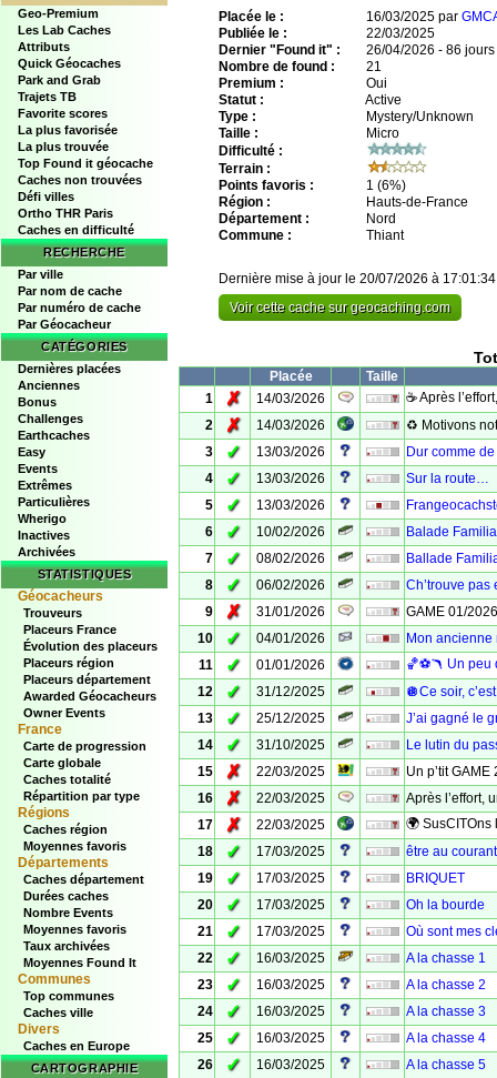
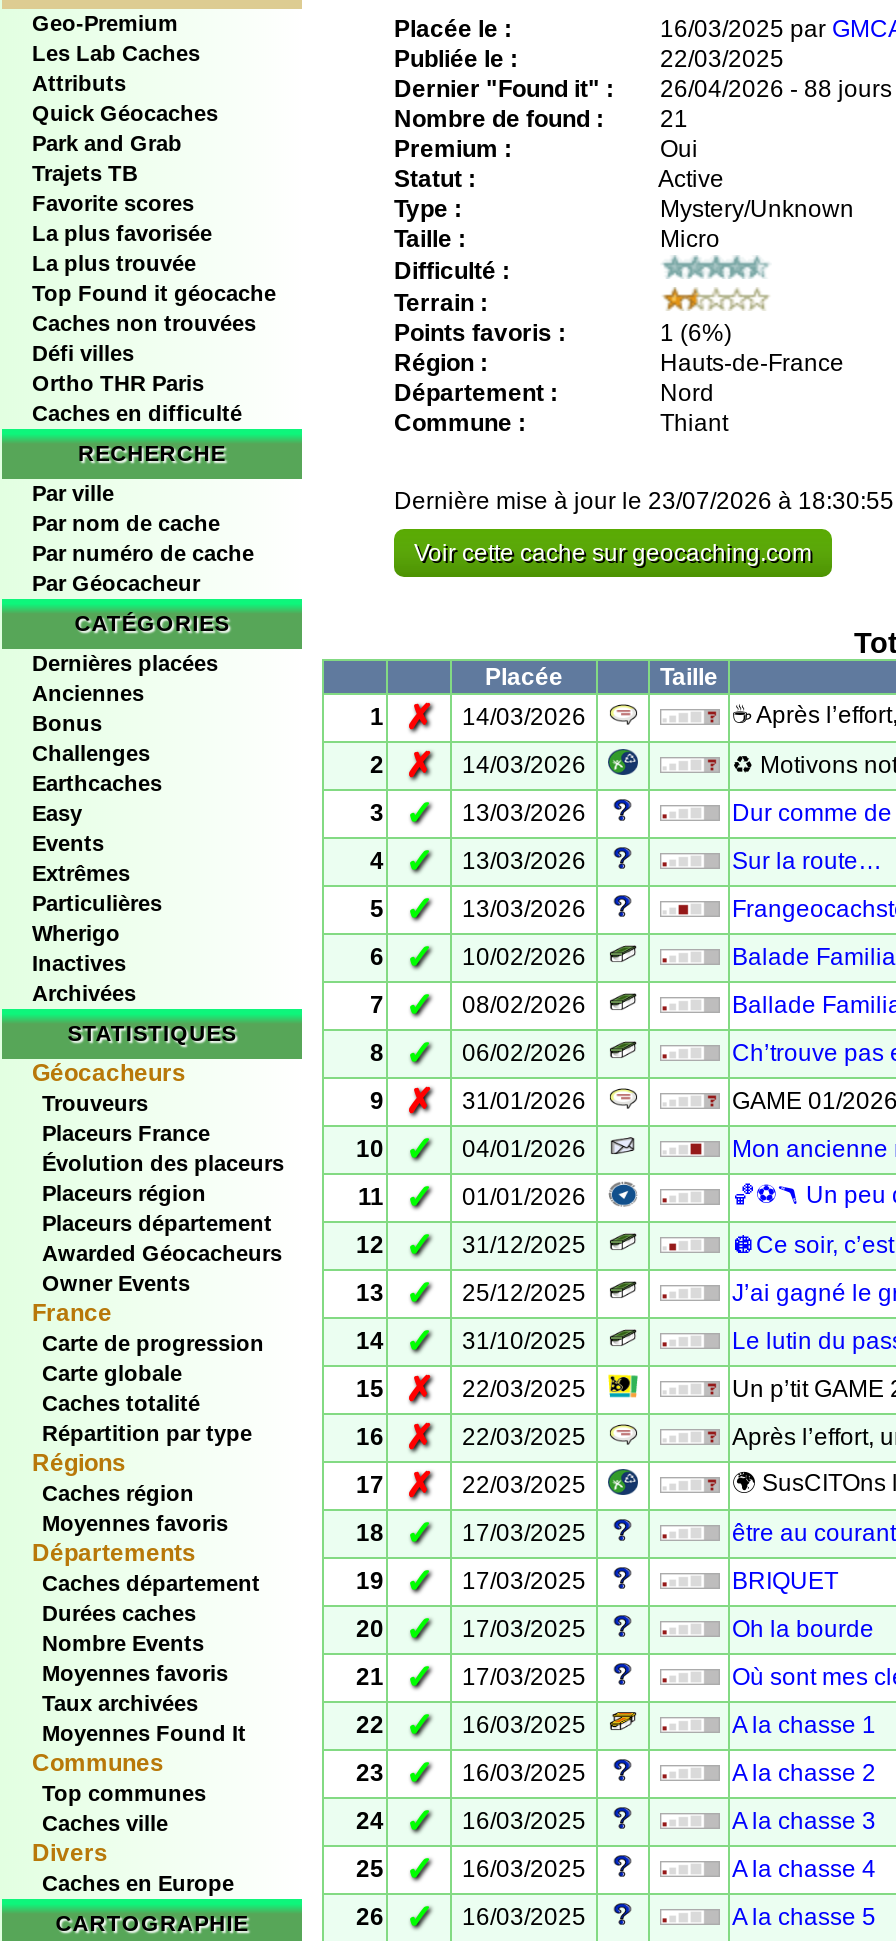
- Dernier "Found it" : 26/04/2026 - 86 jours
+ Dernier "Found it" : 26/04/2026 - 88 jours

- Dernière mise à jour le 20/07/2026 à 17:01:34
+ Dernière mise à jour le 23/07/2026 à 18:30:55
